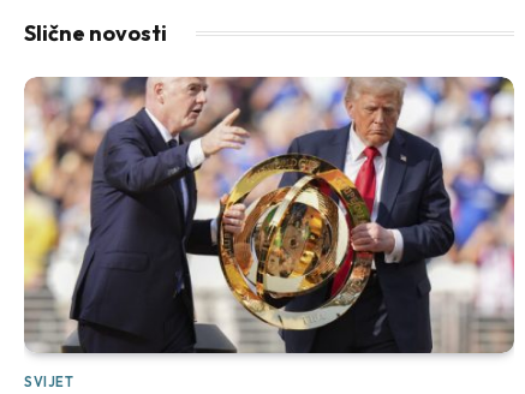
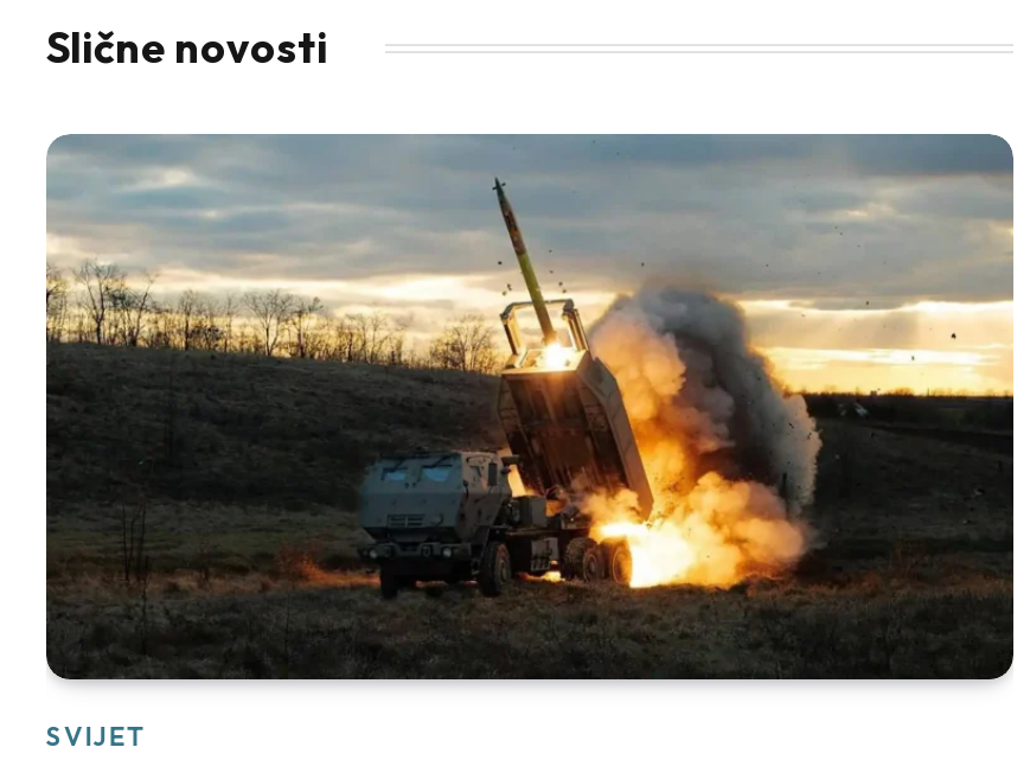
- [image]
+ [image]
